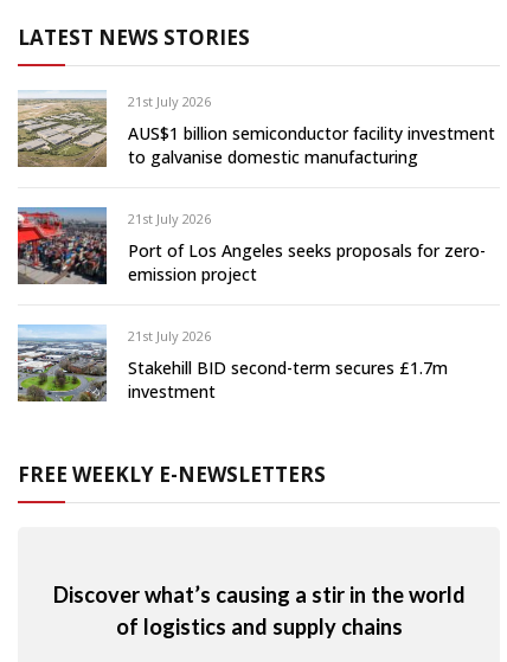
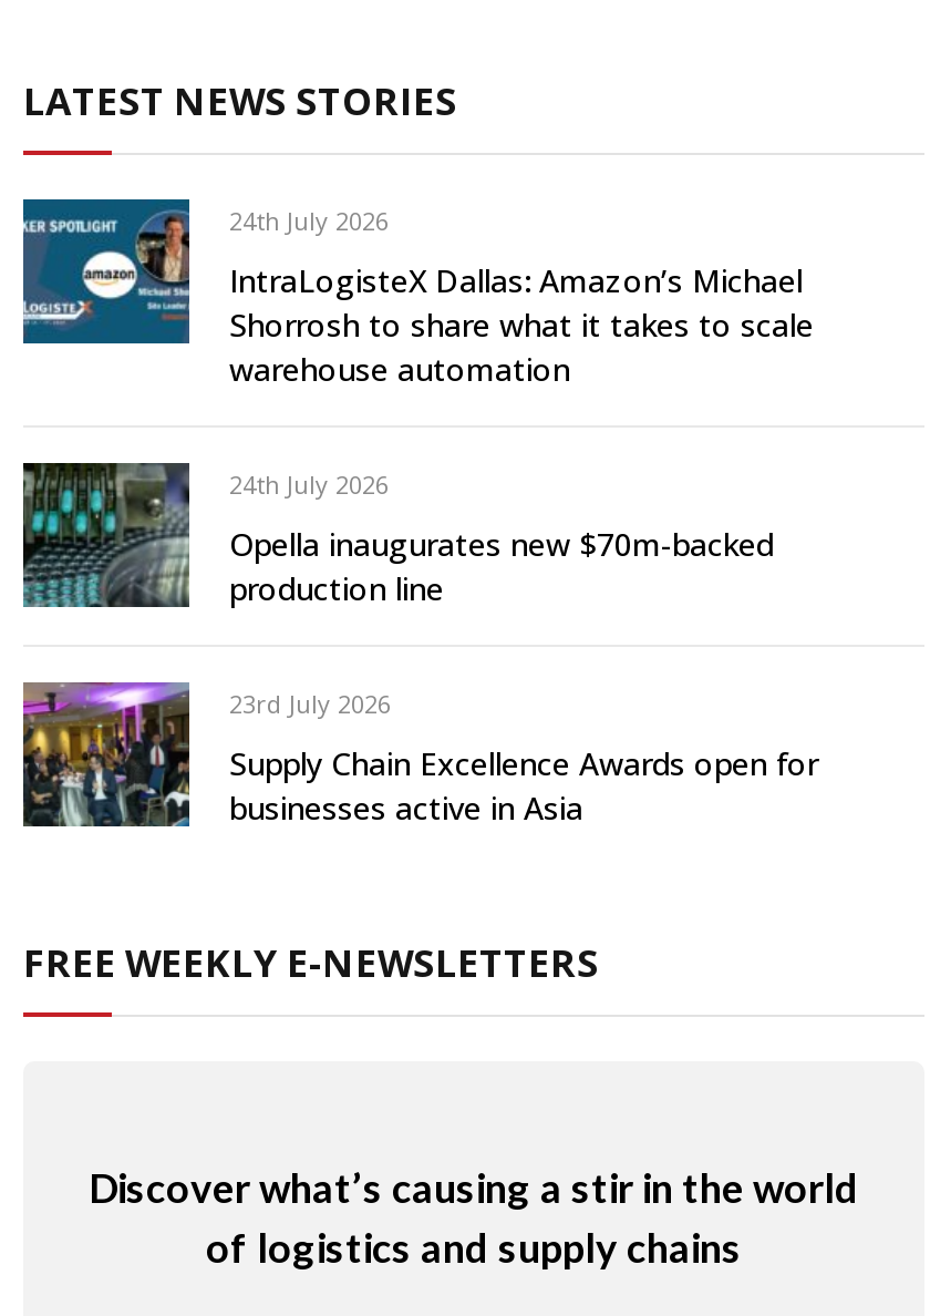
- [image]
- 21st July 2026
+ [image]
+ 24th July 2026

- AUS$1 billion semiconductor facility investment
- to galvanise domestic manufacturing
+ IntraLogisteX Dallas: Amazon’s Michael
+ Shorrosh to share what it takes to scale
+ warehouse automation

- [image]
- 21st July 2026
+ [image]
+ 24th July 2026

- Port of Los Angeles seeks proposals for zero-
- emission project
+ Opella inaugurates new $70m-backed
+ production line

- [image]
- 21st July 2026
+ [image]
+ 23rd July 2026

- Stakehill BID second-term secures £1.7m
- investment
+ Supply Chain Excellence Awards open for
+ businesses active in Asia
